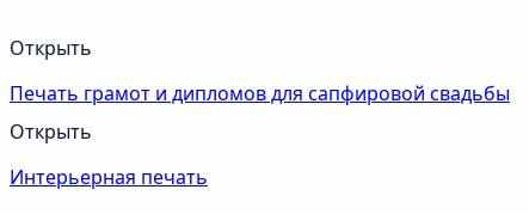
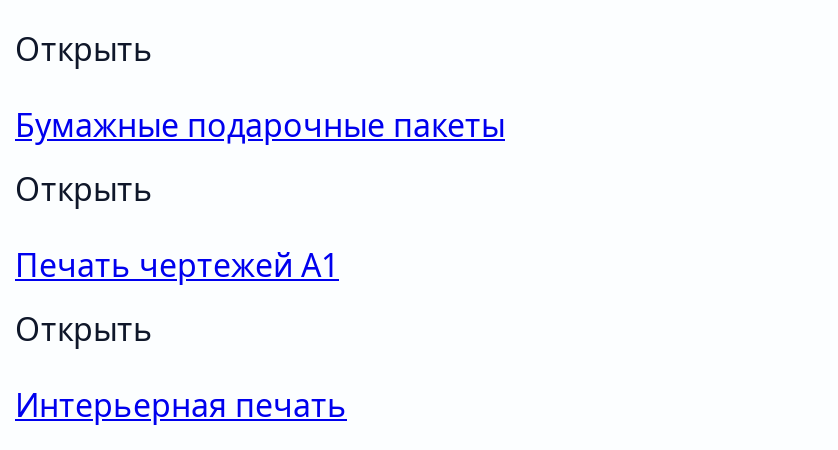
- Печать грамот и дипломов для сапфировой свадьбы
+ Бумажные подарочные пакеты
+ Открыть
+ Печать чертежей А1
